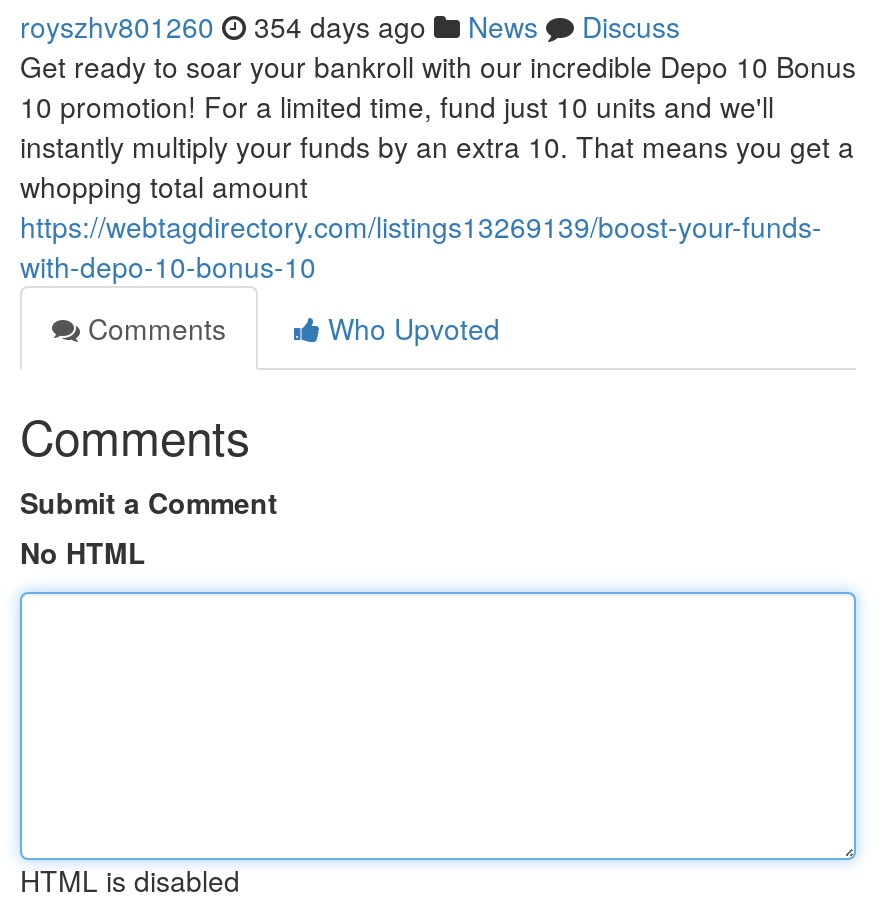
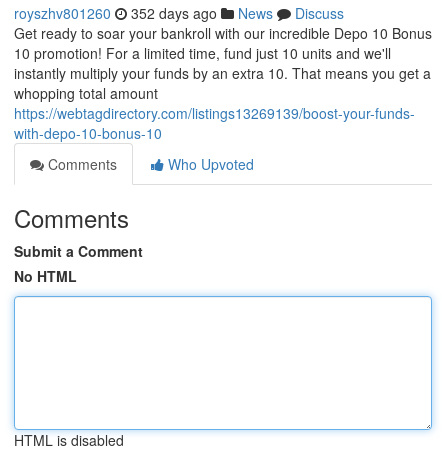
- royszhv801260 354 days ago News Discuss
+ royszhv801260 352 days ago News Discuss
